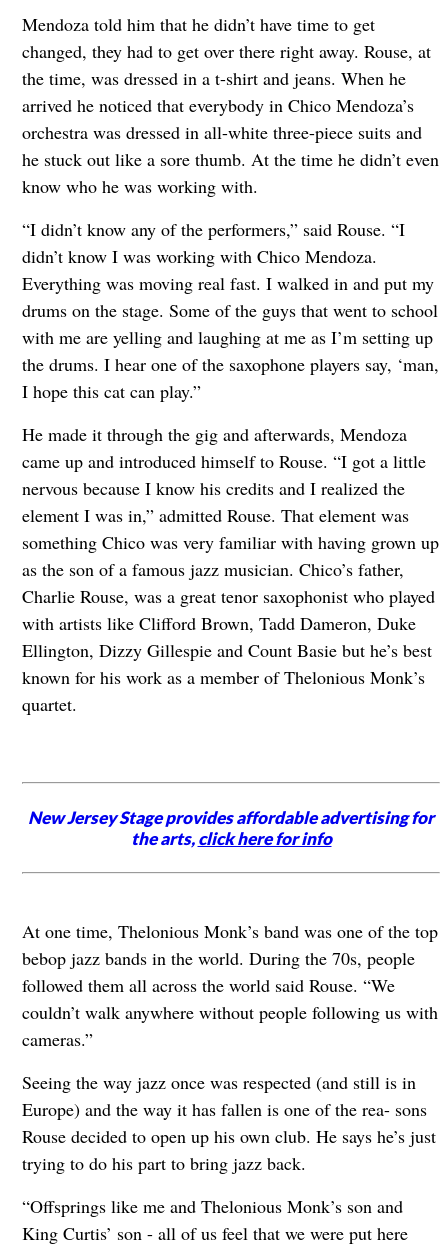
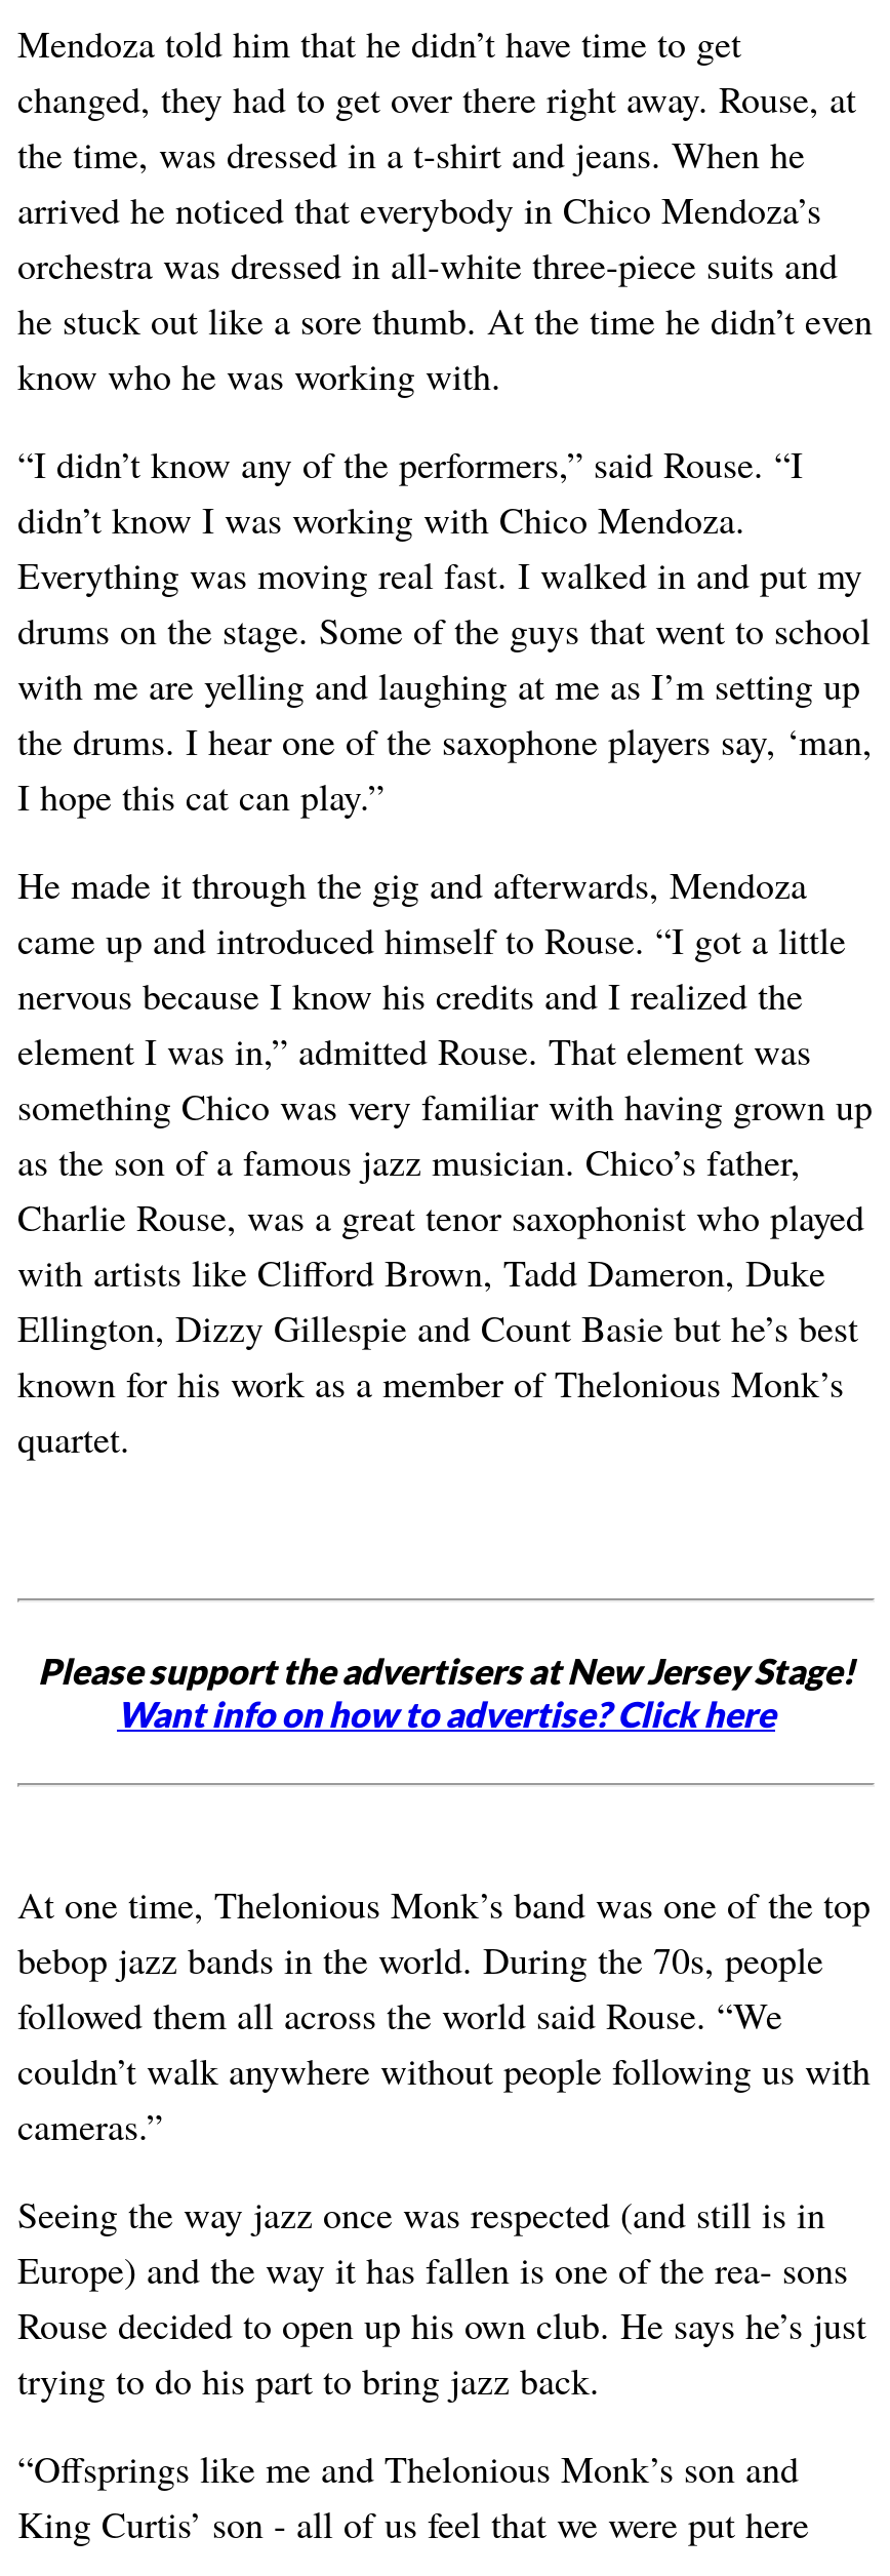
- New Jersey Stage provides affordable advertising for
- the arts, click here for info
+ Please support the advertisers at New Jersey Stage!
+ Want info on how to advertise? Click here
